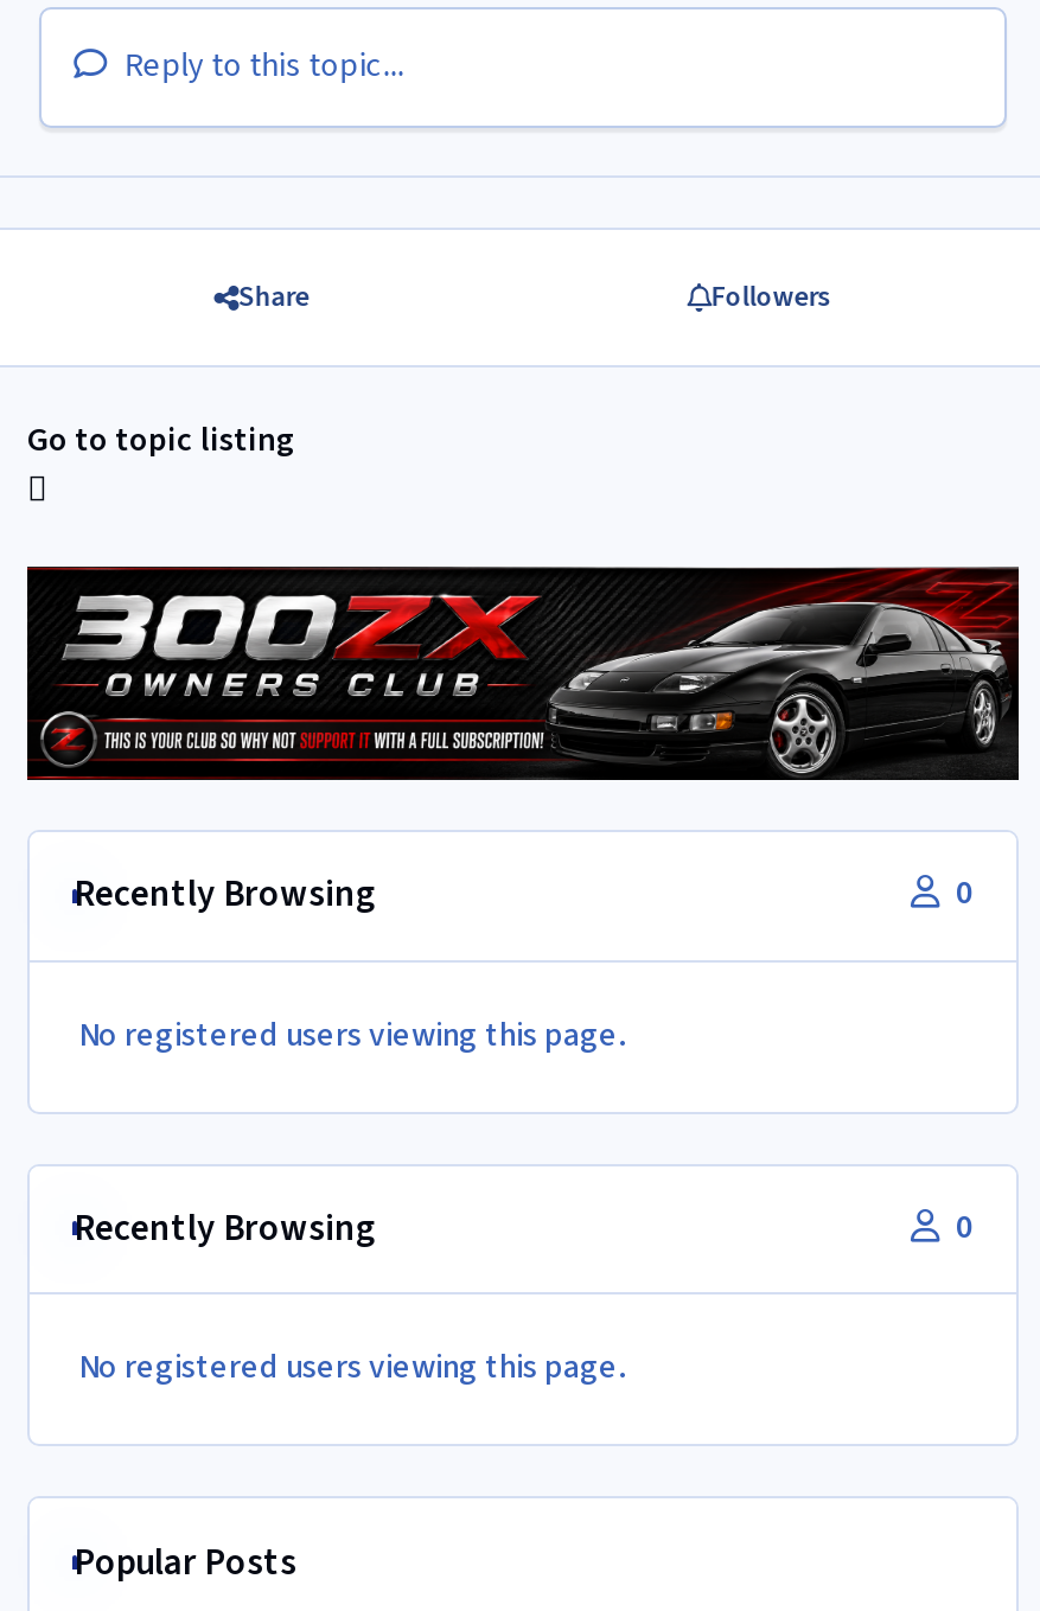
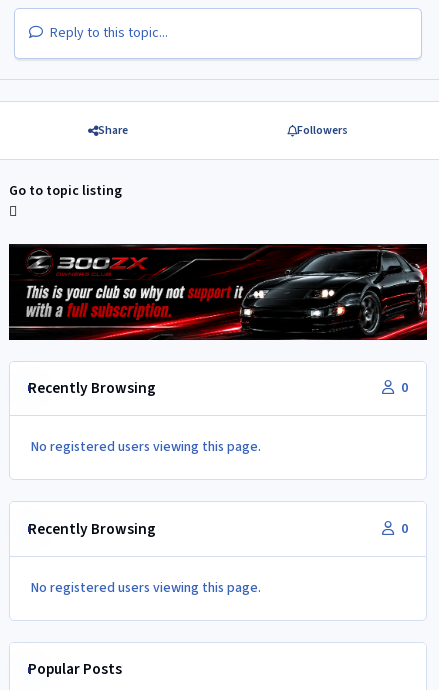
- [image]
+ [image]
